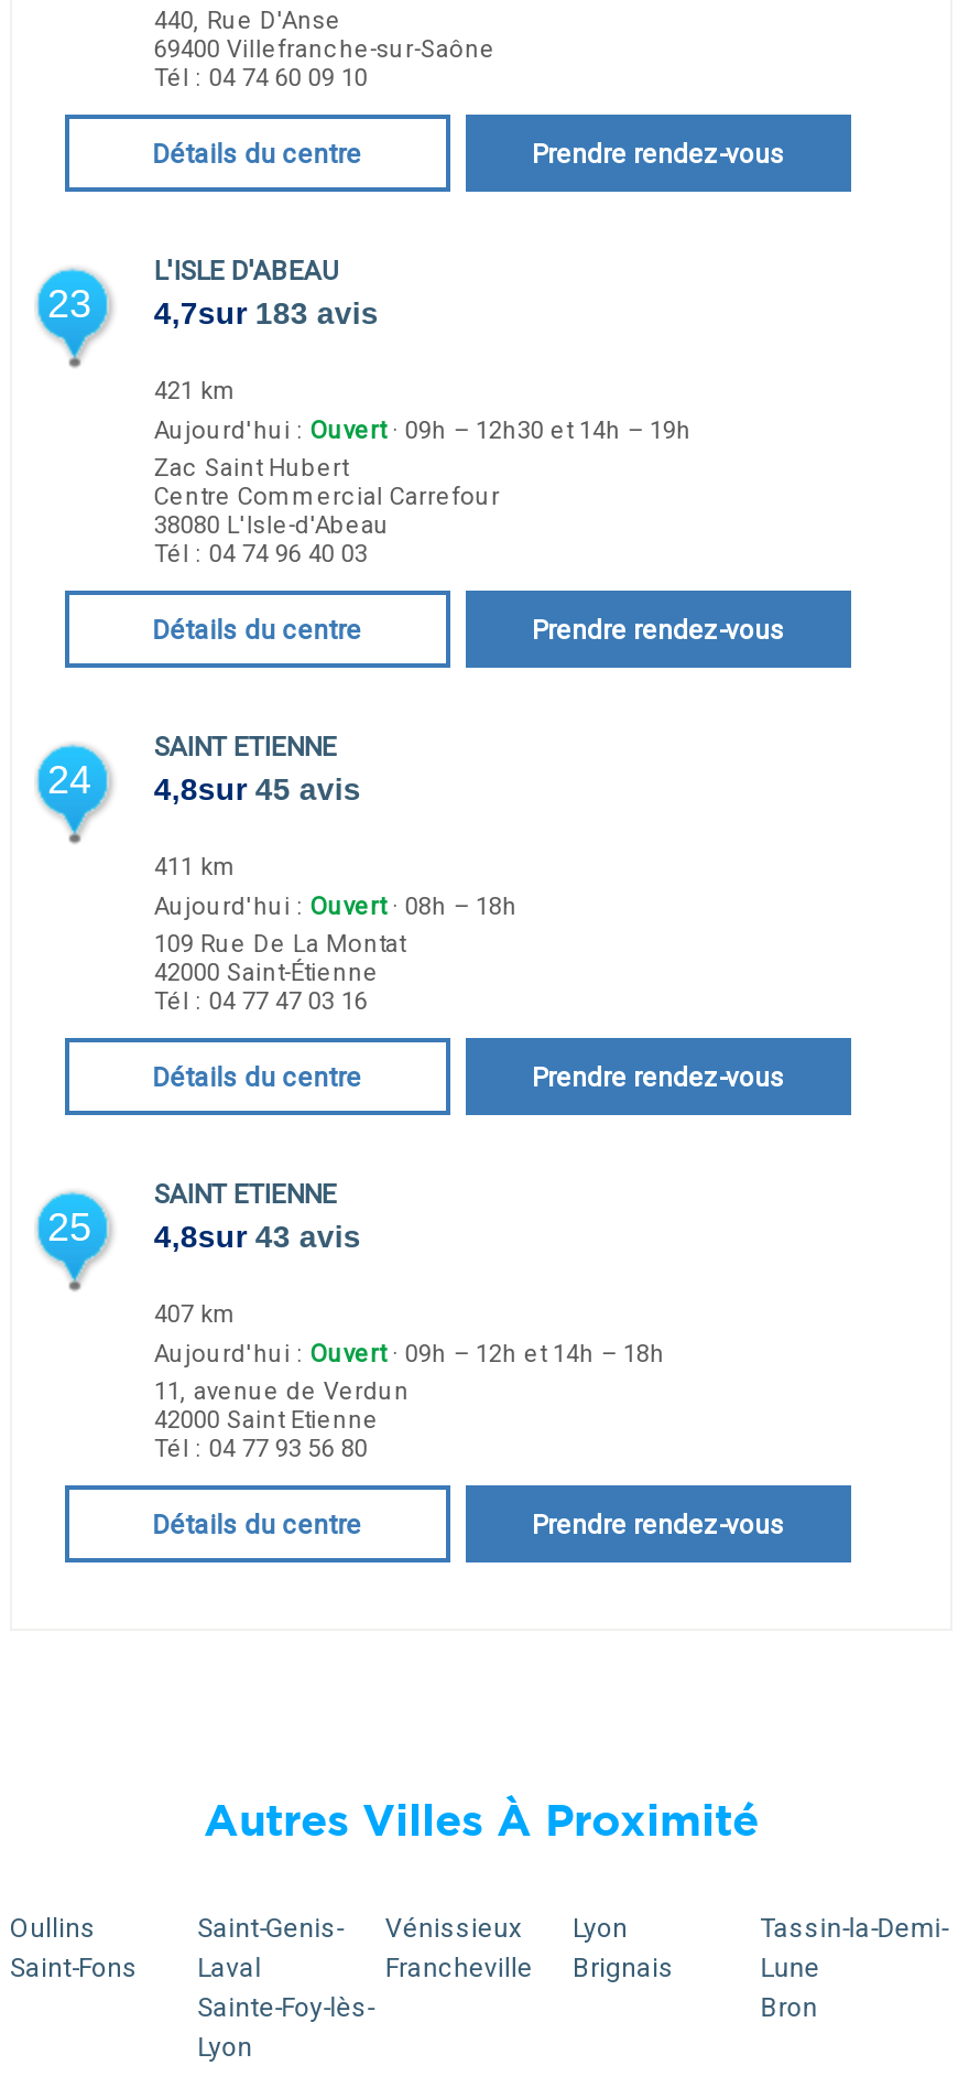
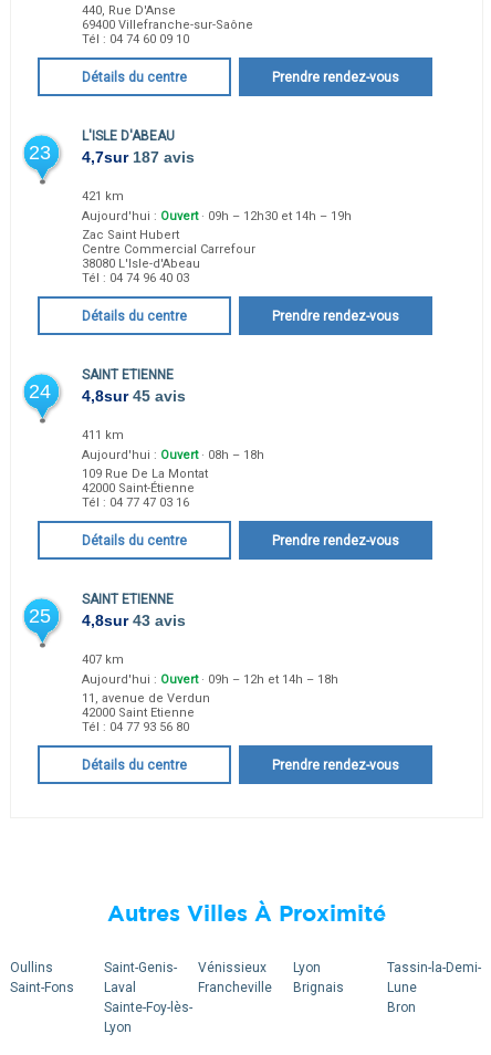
- 23 4,7sur 183 avis
+ 23 4,7sur 187 avis
